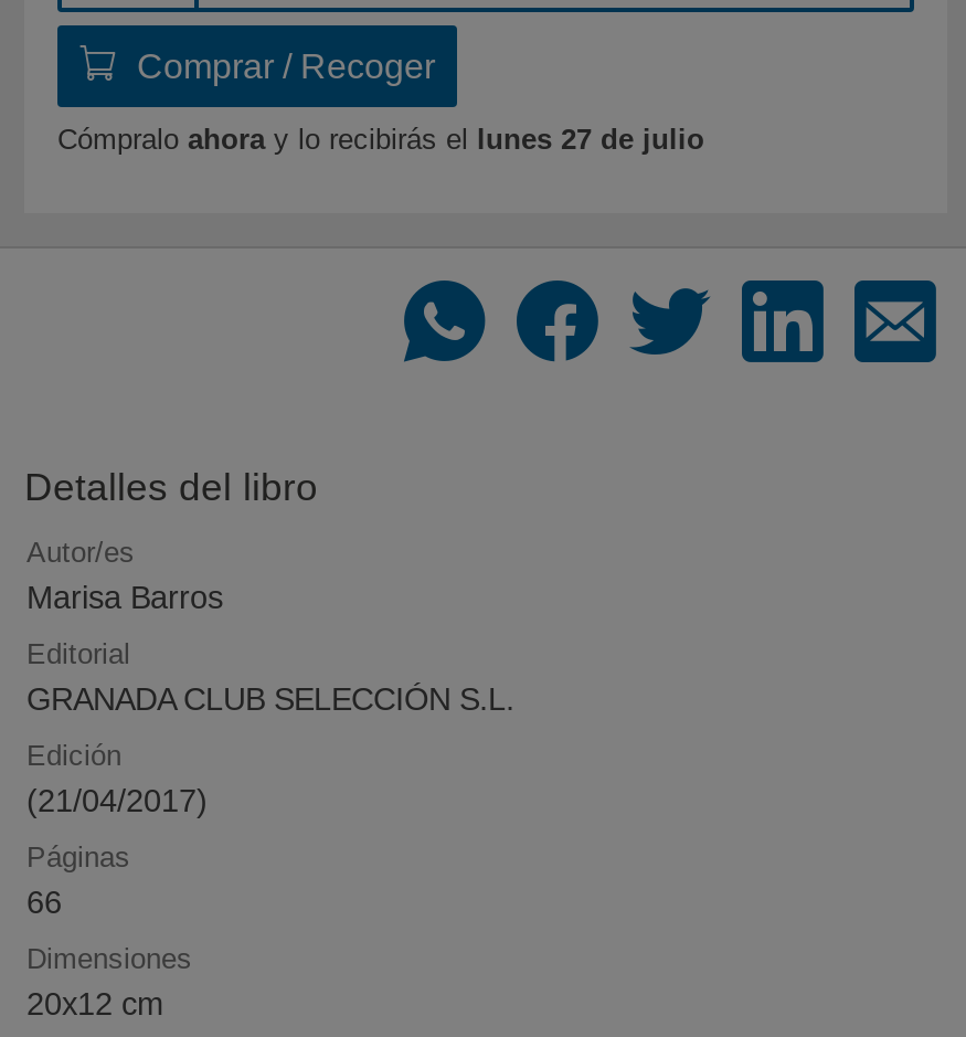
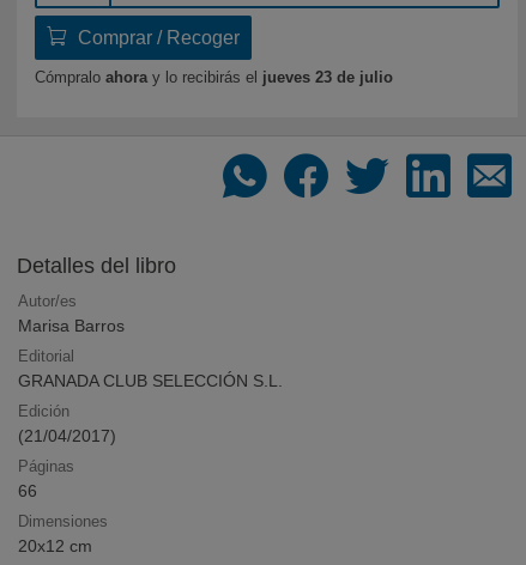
- Cómpralo ahora y lo recibirás el lunes 27 de julio
+ Cómpralo ahora y lo recibirás el jueves 23 de julio
